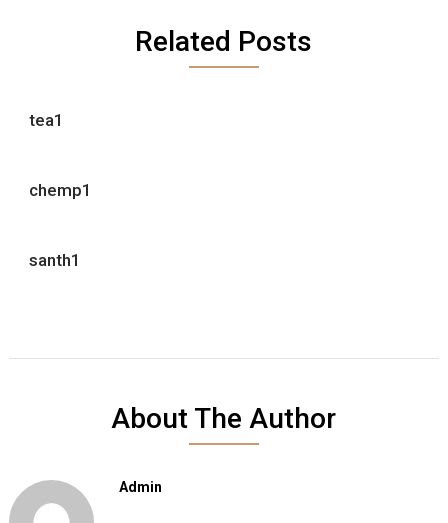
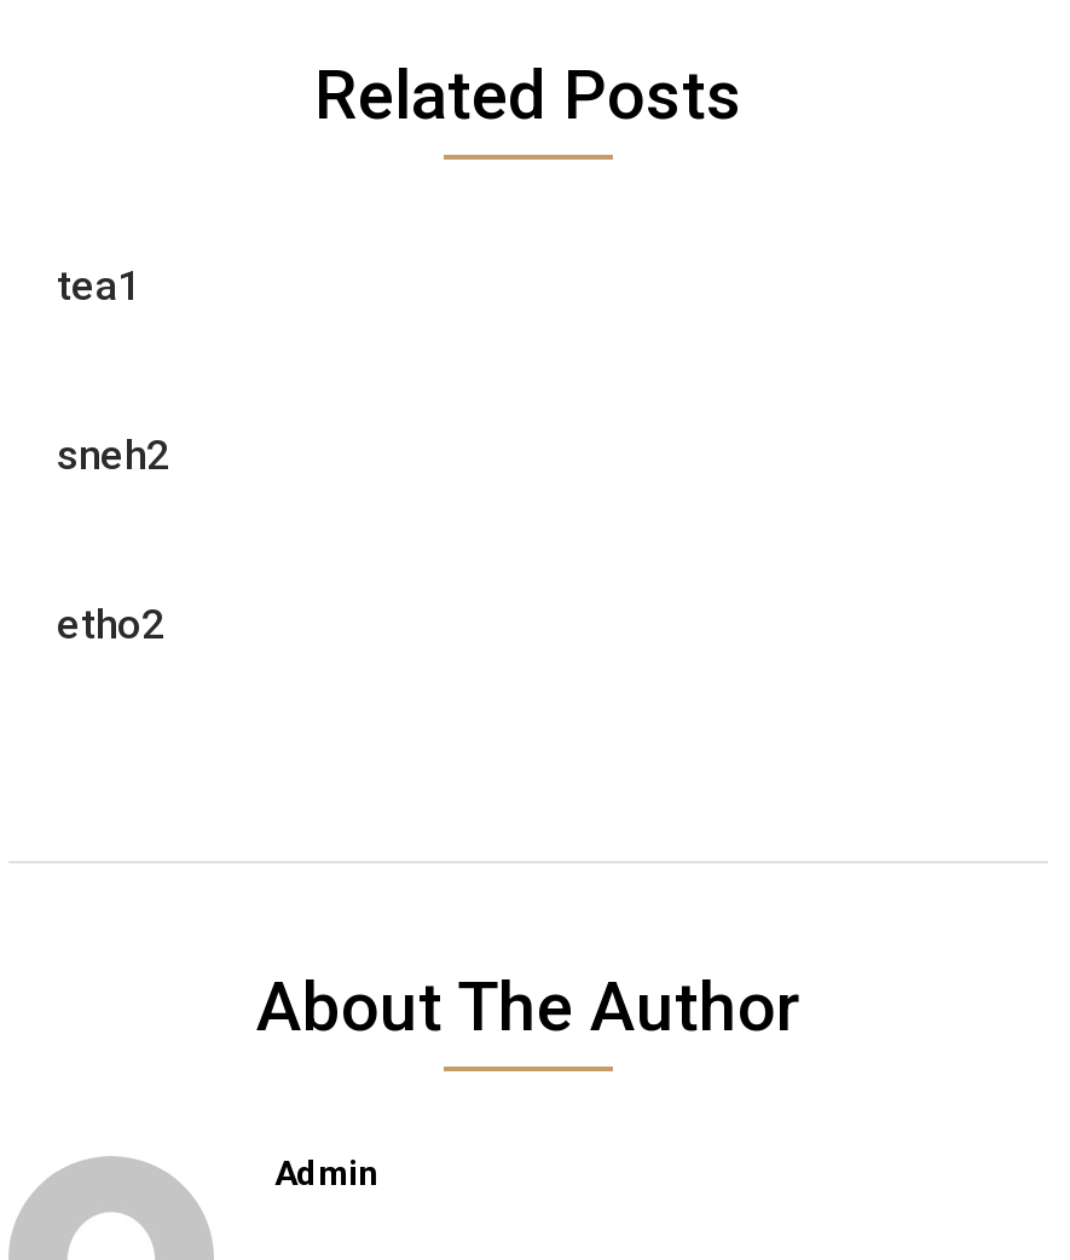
- chemp1
+ sneh2

- santh1
+ etho2
